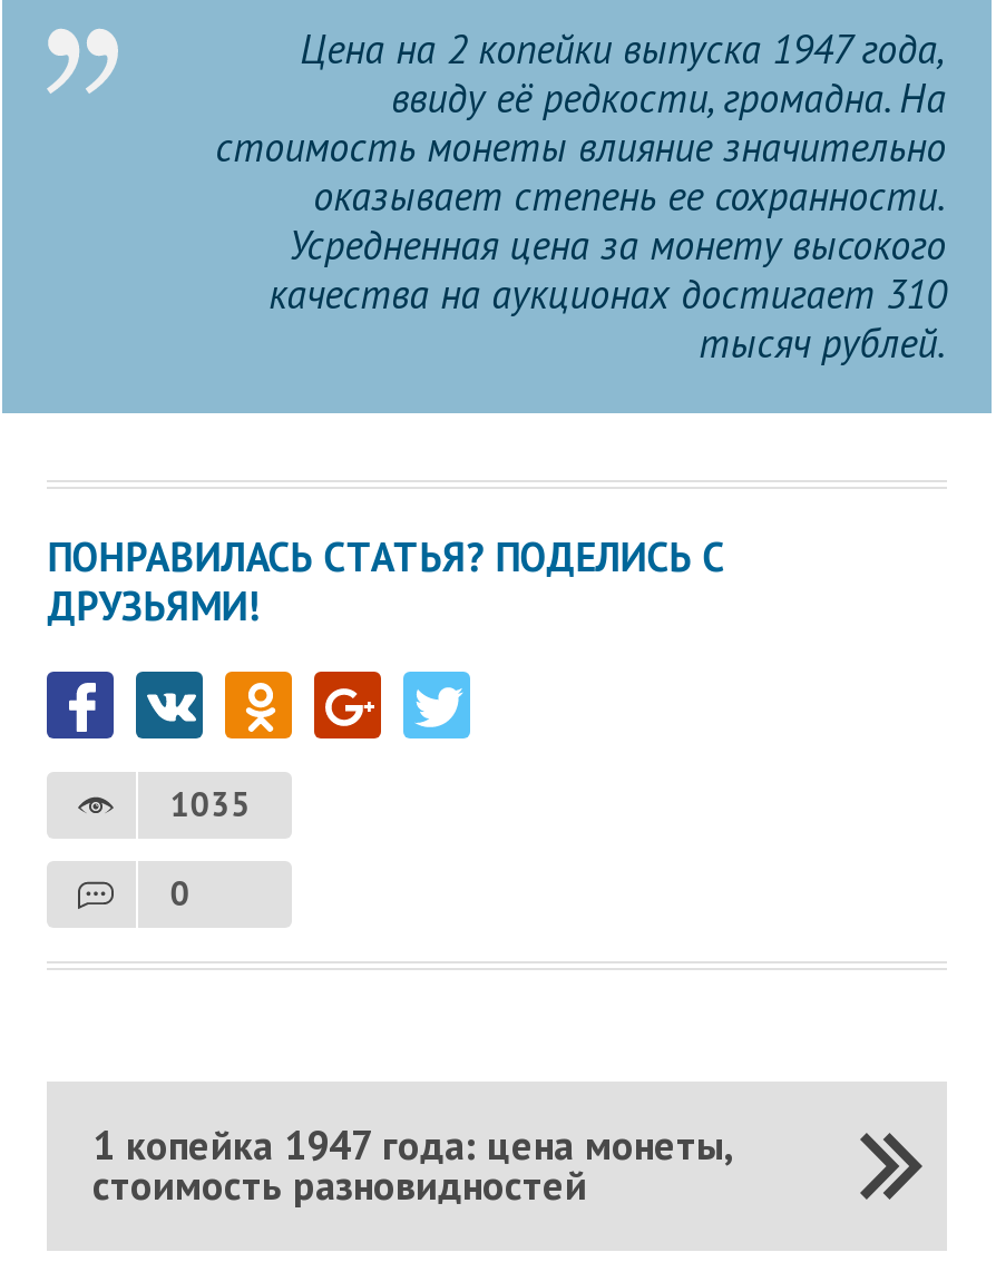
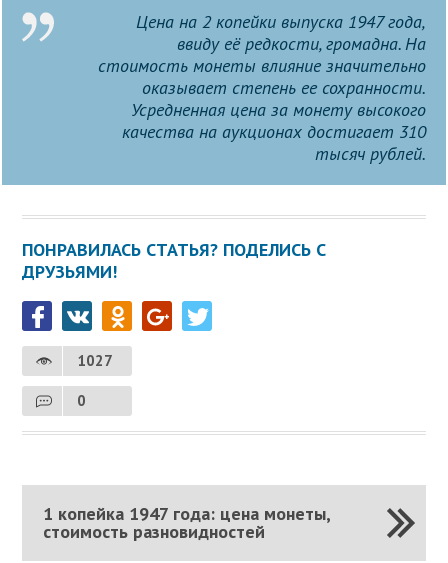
- 1035
+ 1027
